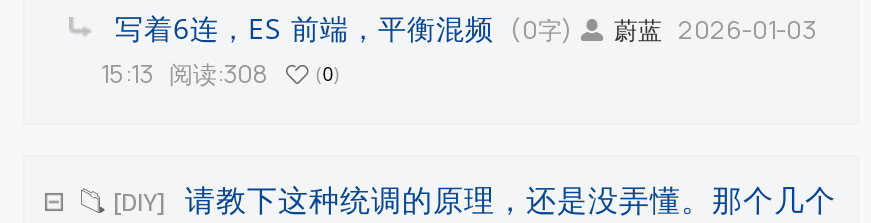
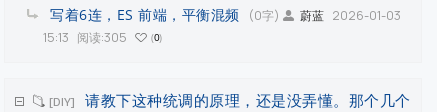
- 15:13 阅读:308 0
+ 15:13 阅读:305 0
